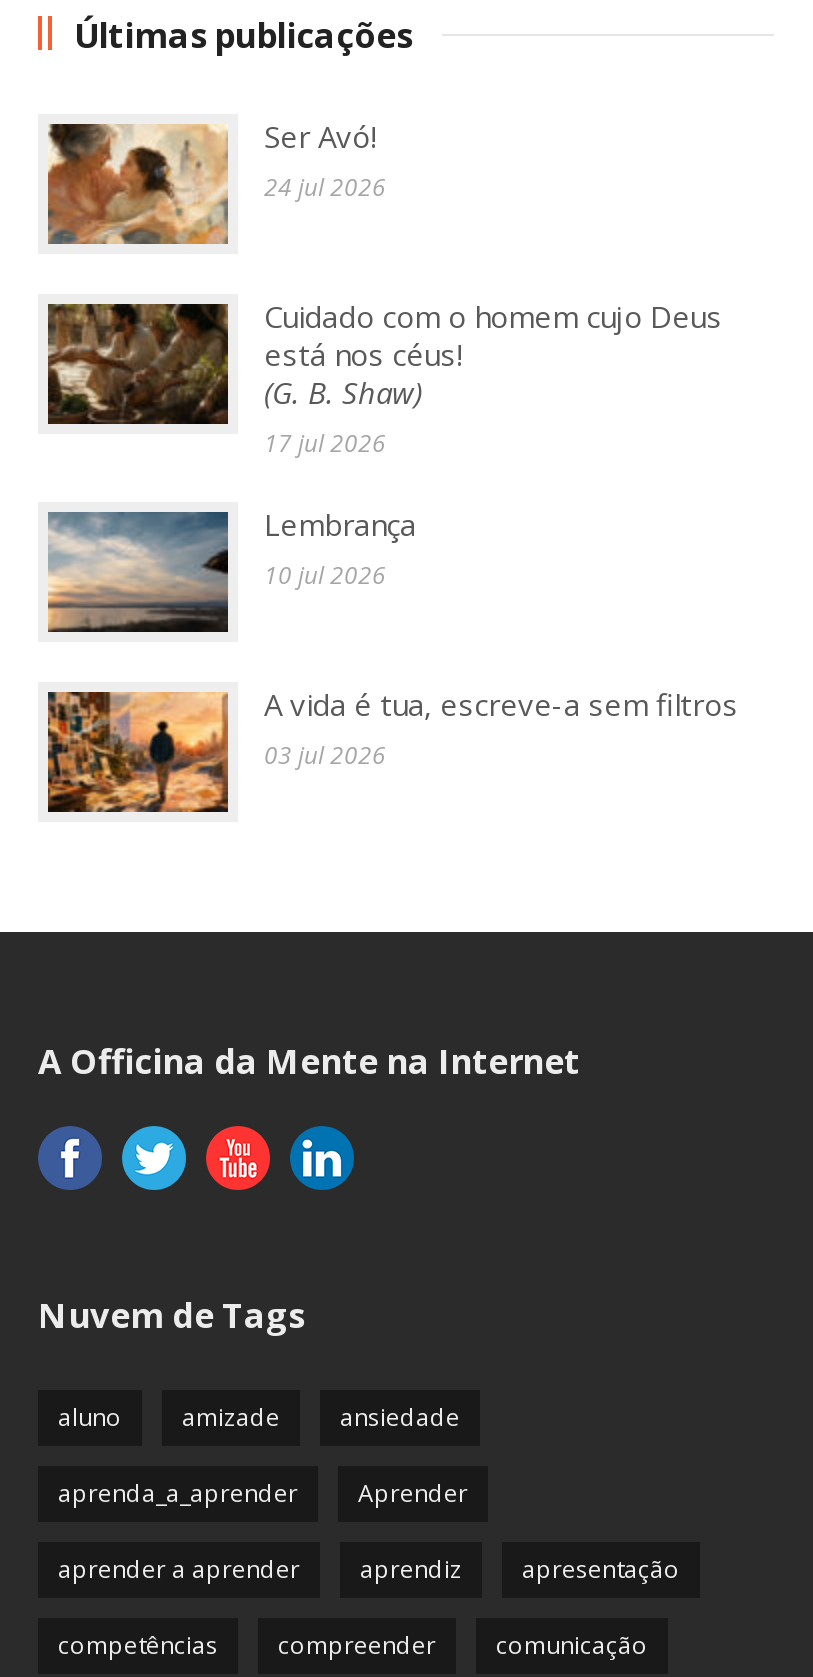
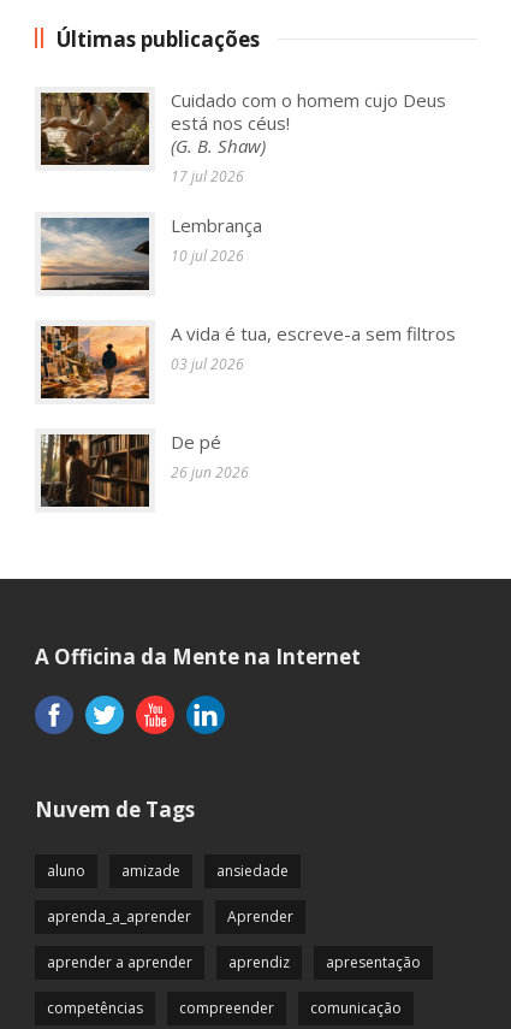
- [image]
- Ser Avó!
- 24 jul 2026

moved up: [image] | Cuidado com o homem cujo Deus | está nos céus! | ... | A vida é tua, escreve-a sem filtros | 03 jul 2026

+ [image]
+ De pé
+ 26 jun 2026
